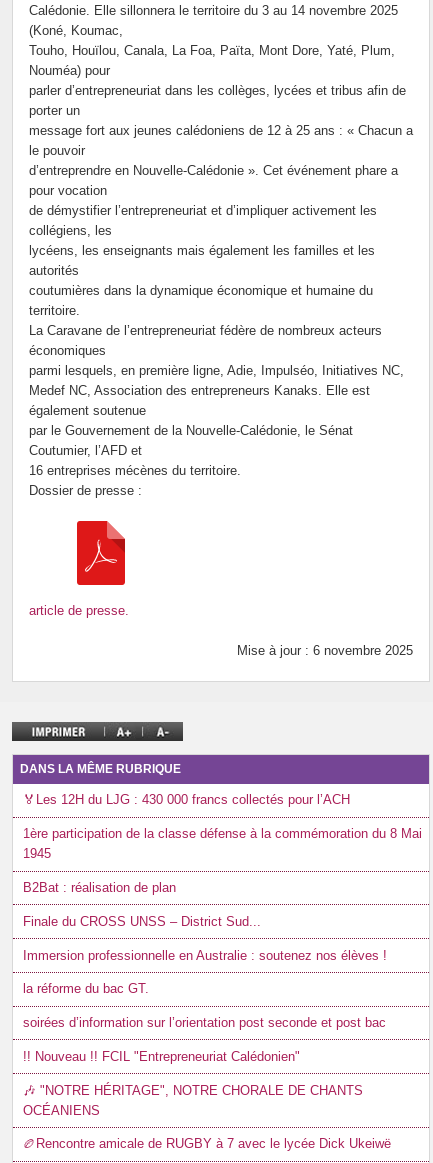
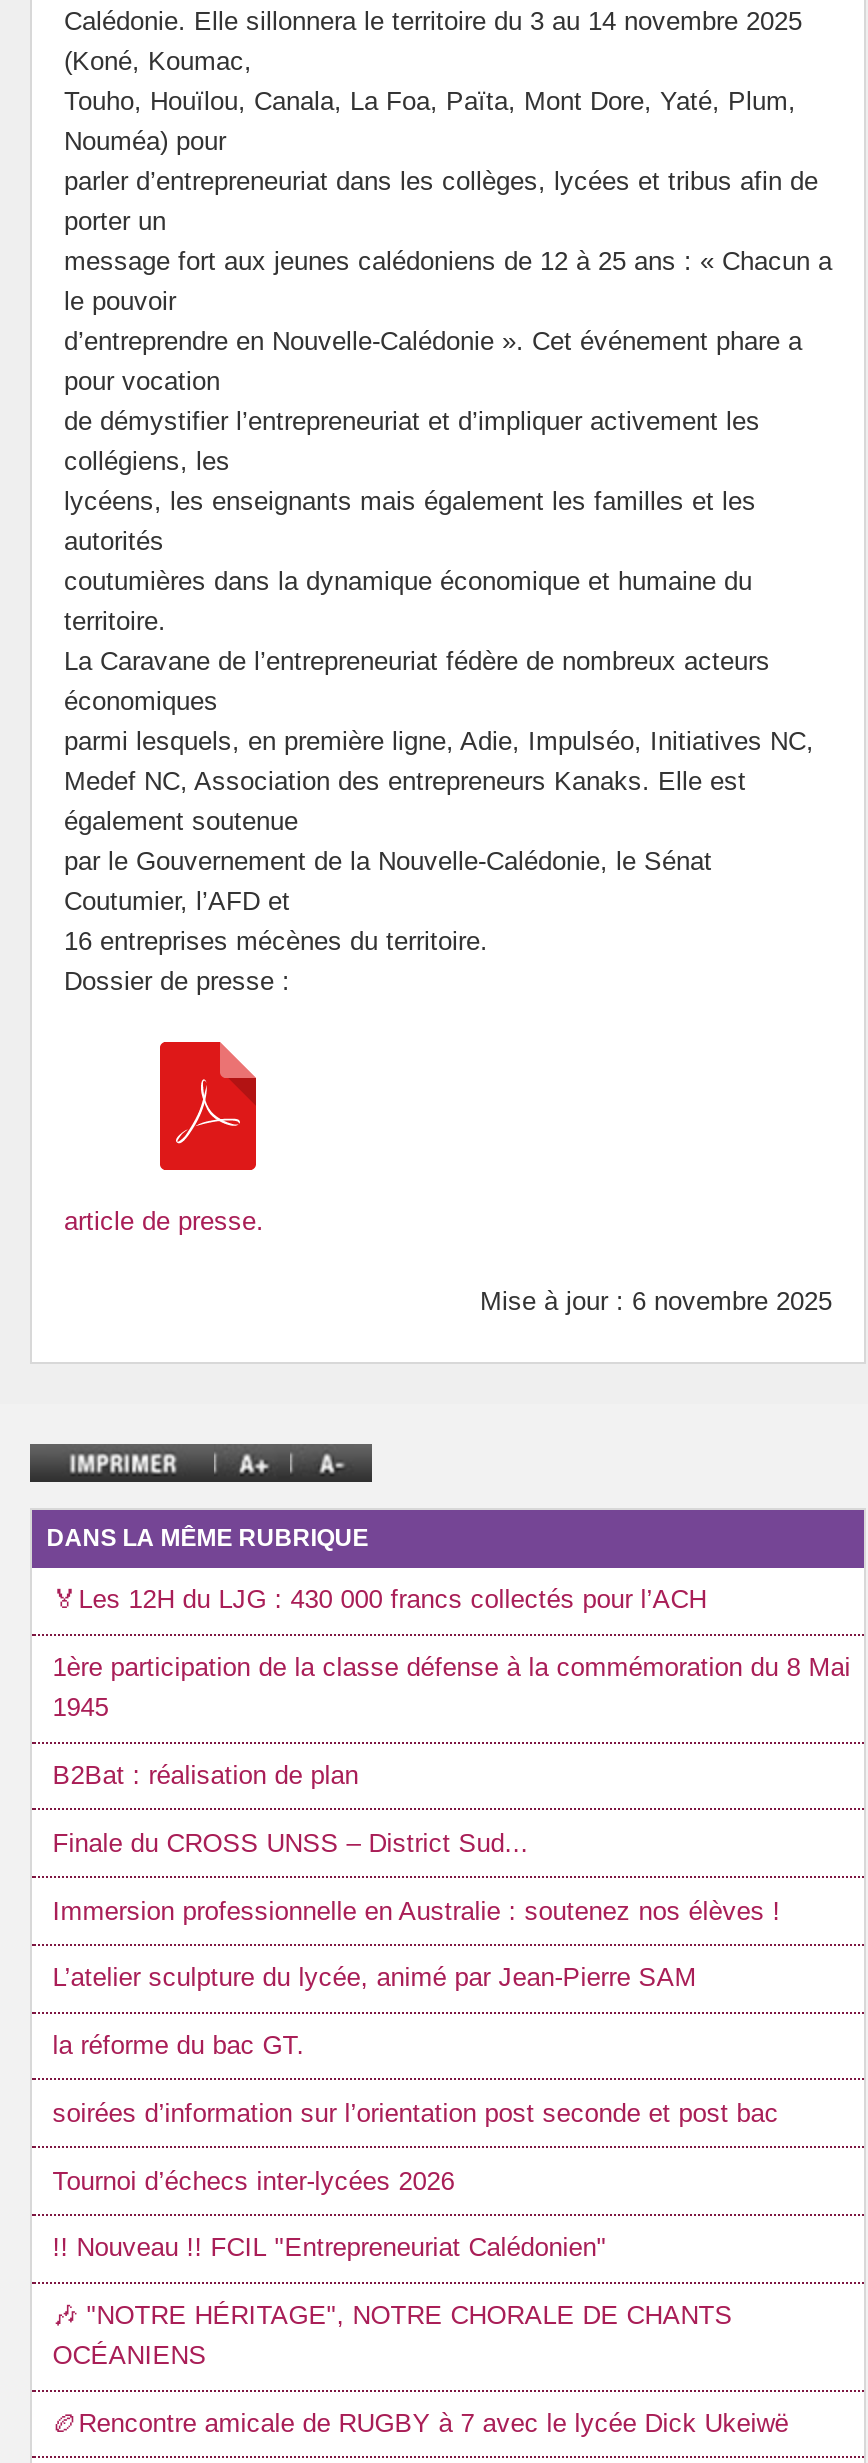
+ L’atelier sculpture du lycée, animé par Jean-Pierre SAM

+ Tournoi d’échecs inter-lycées 2026
